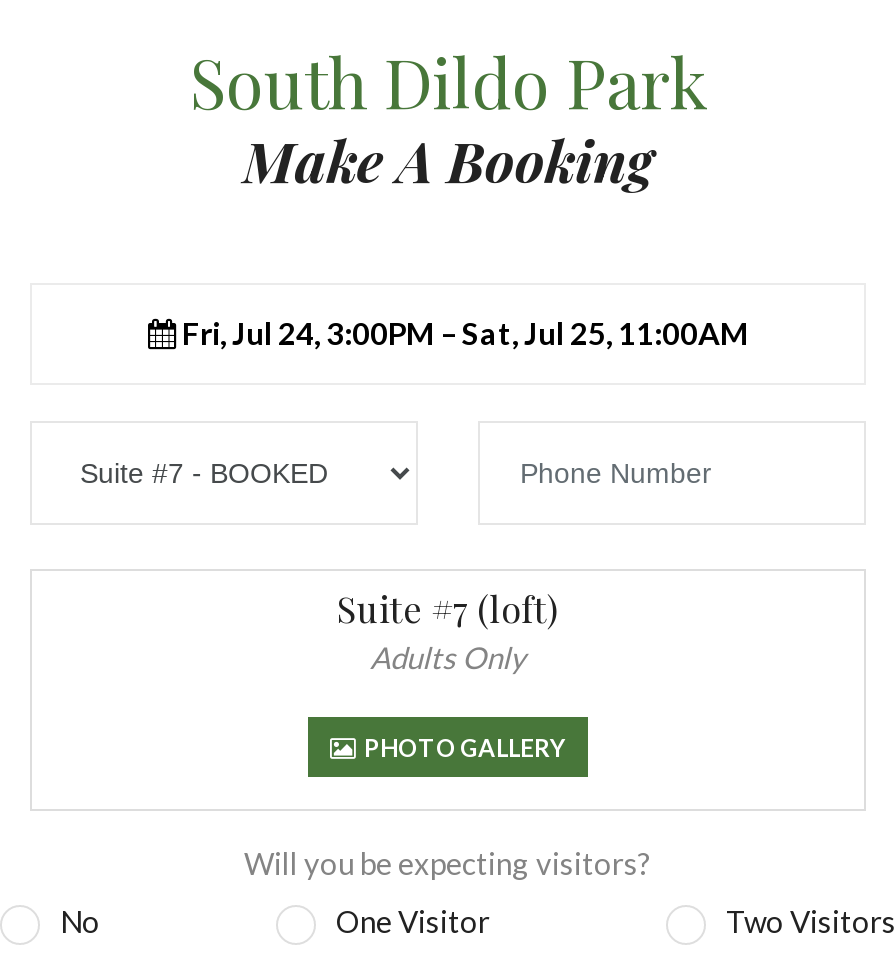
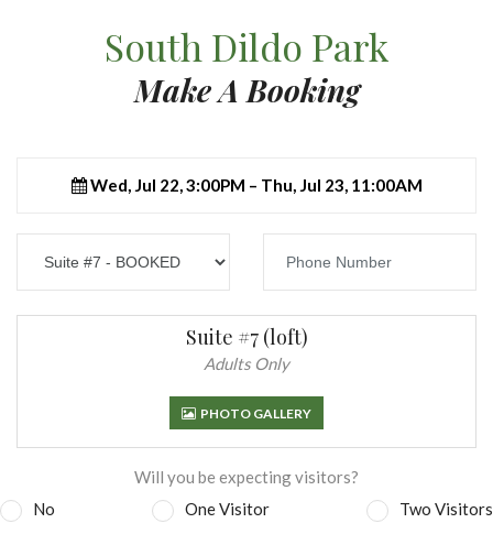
- Fri, Jul 24, 3:00PM – Sat, Jul 25, 11:00AM
+ Wed, Jul 22, 3:00PM – Thu, Jul 23, 11:00AM
